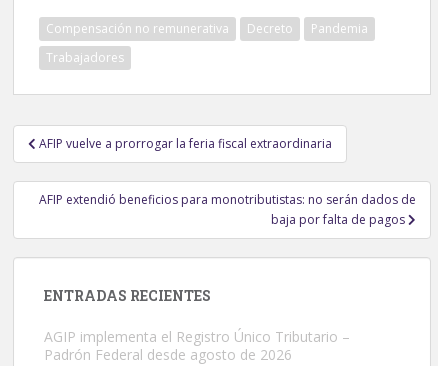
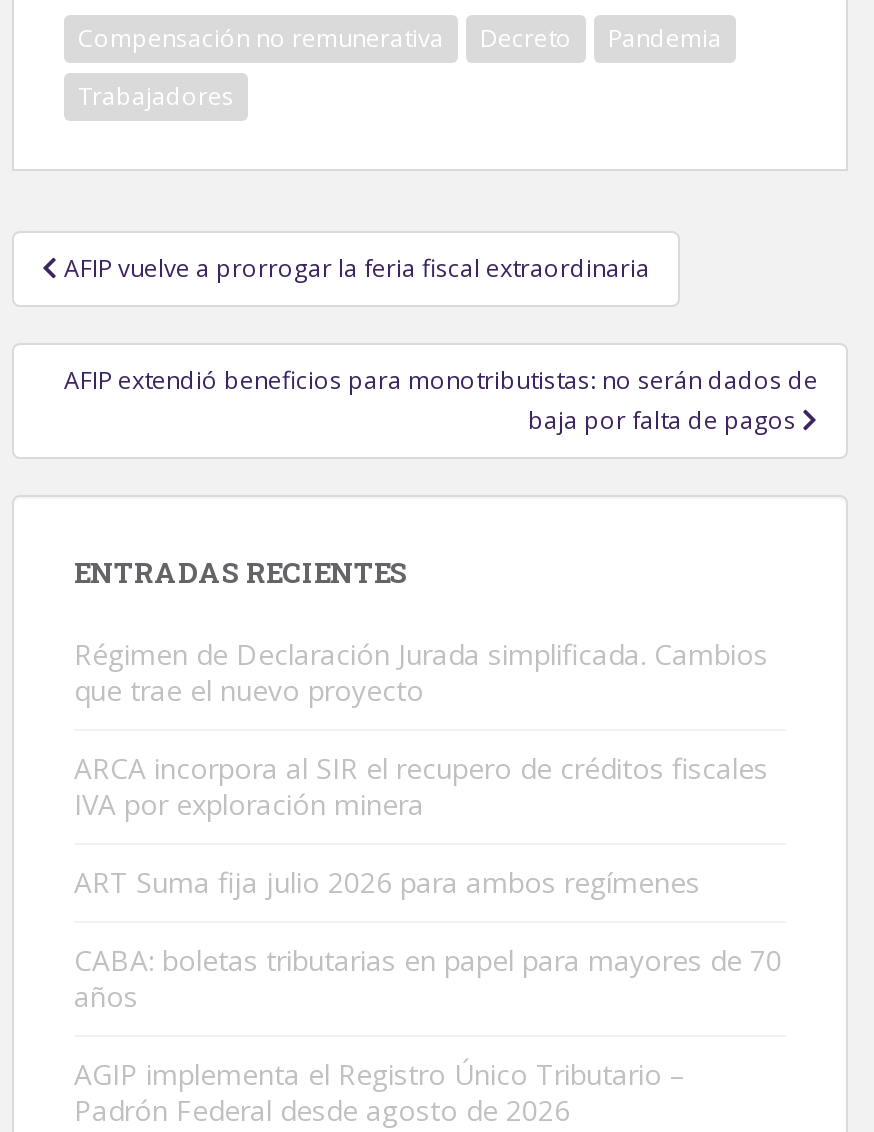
+ Régimen de Declaración Jurada simplificada. Cambios
+ que trae el nuevo proyecto
+ ARCA incorpora al SIR el recupero de créditos fiscales
+ IVA por exploración minera
+ ART Suma fija julio 2026 para ambos regímenes
+ CABA: boletas tributarias en papel para mayores de 70
+ años
